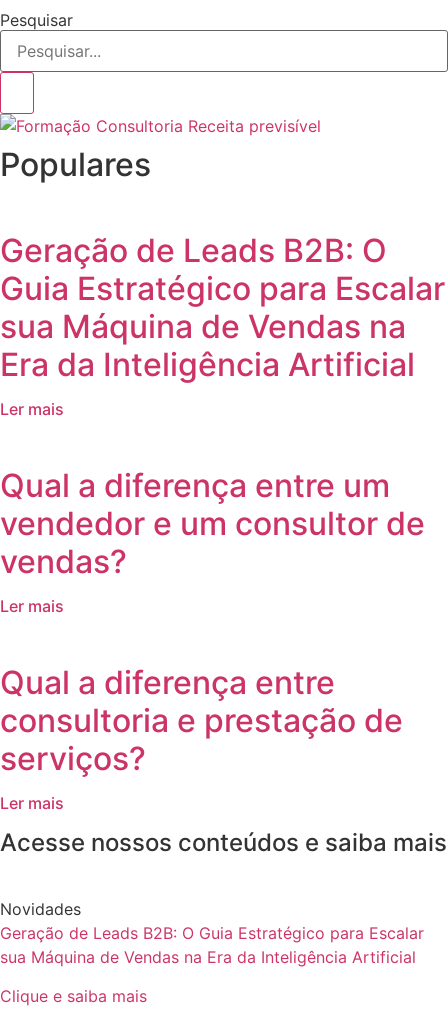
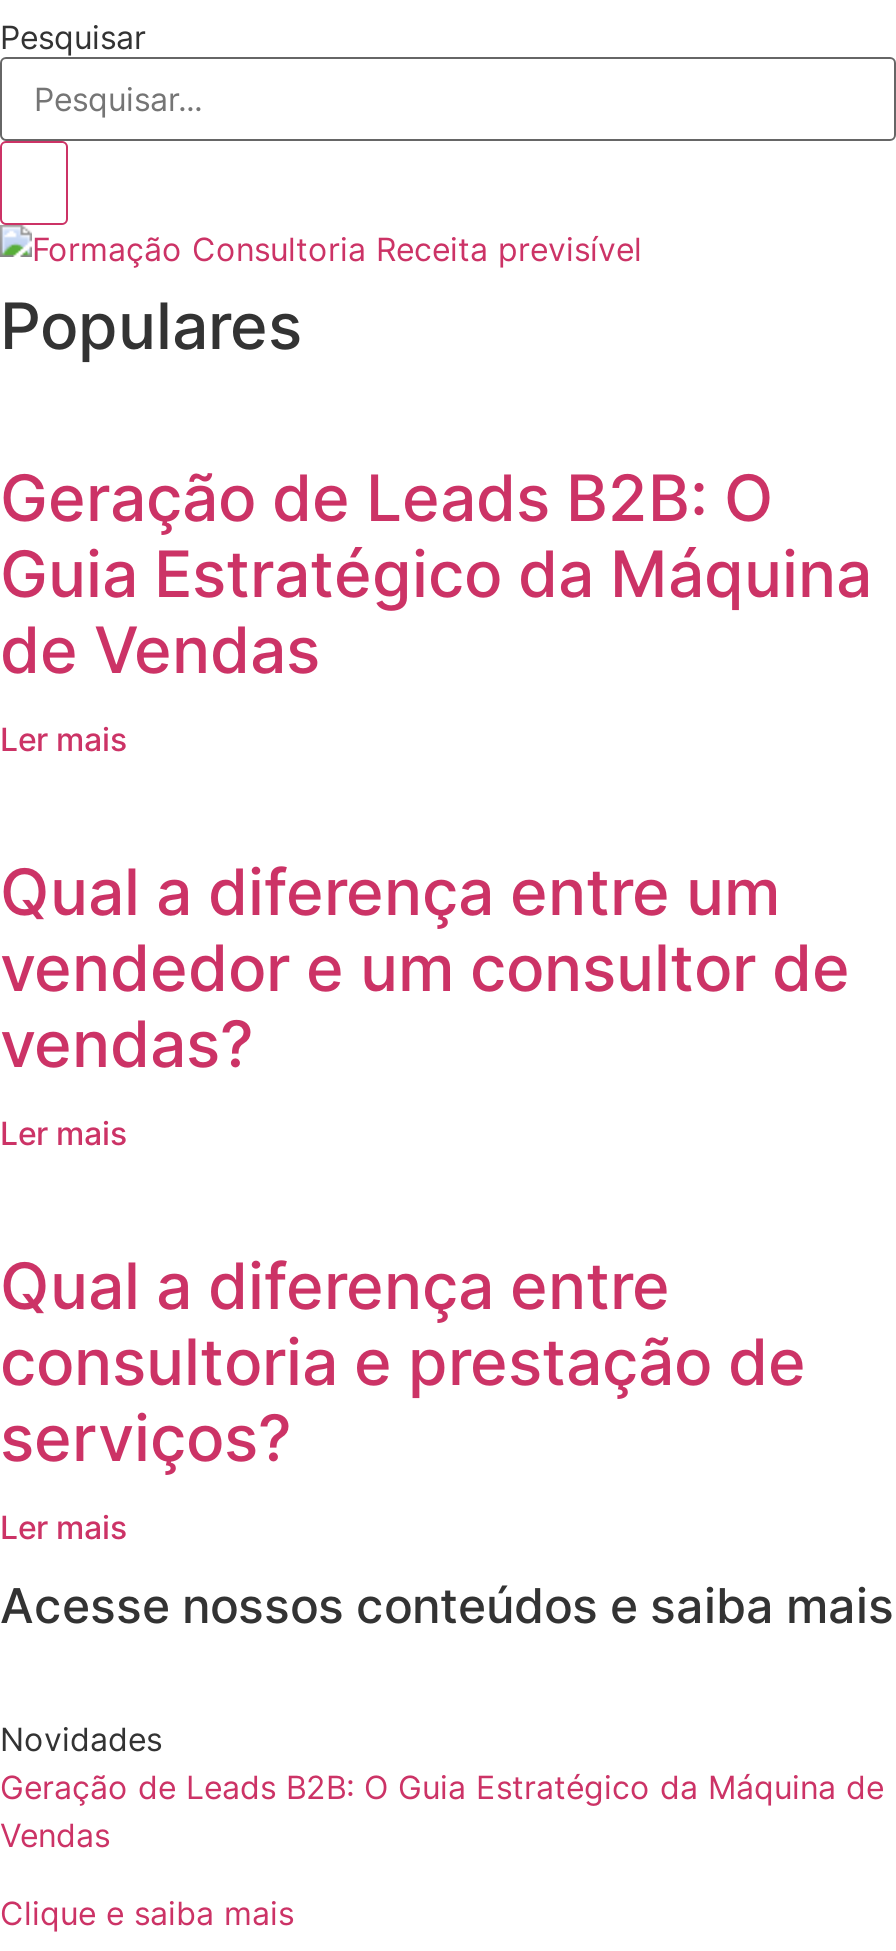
- Guia Estratégico para Escalar
- sua Máquina de Vendas na
- Era da Inteligência Artificial
+ Guia Estratégico da Máquina
+ de Vendas

- Geração de Leads B2B: O Guia Estratégico para Escalar
- sua Máquina de Vendas na Era da Inteligência Artificial
+ Geração de Leads B2B: O Guia Estratégico da Máquina de
+ Vendas
